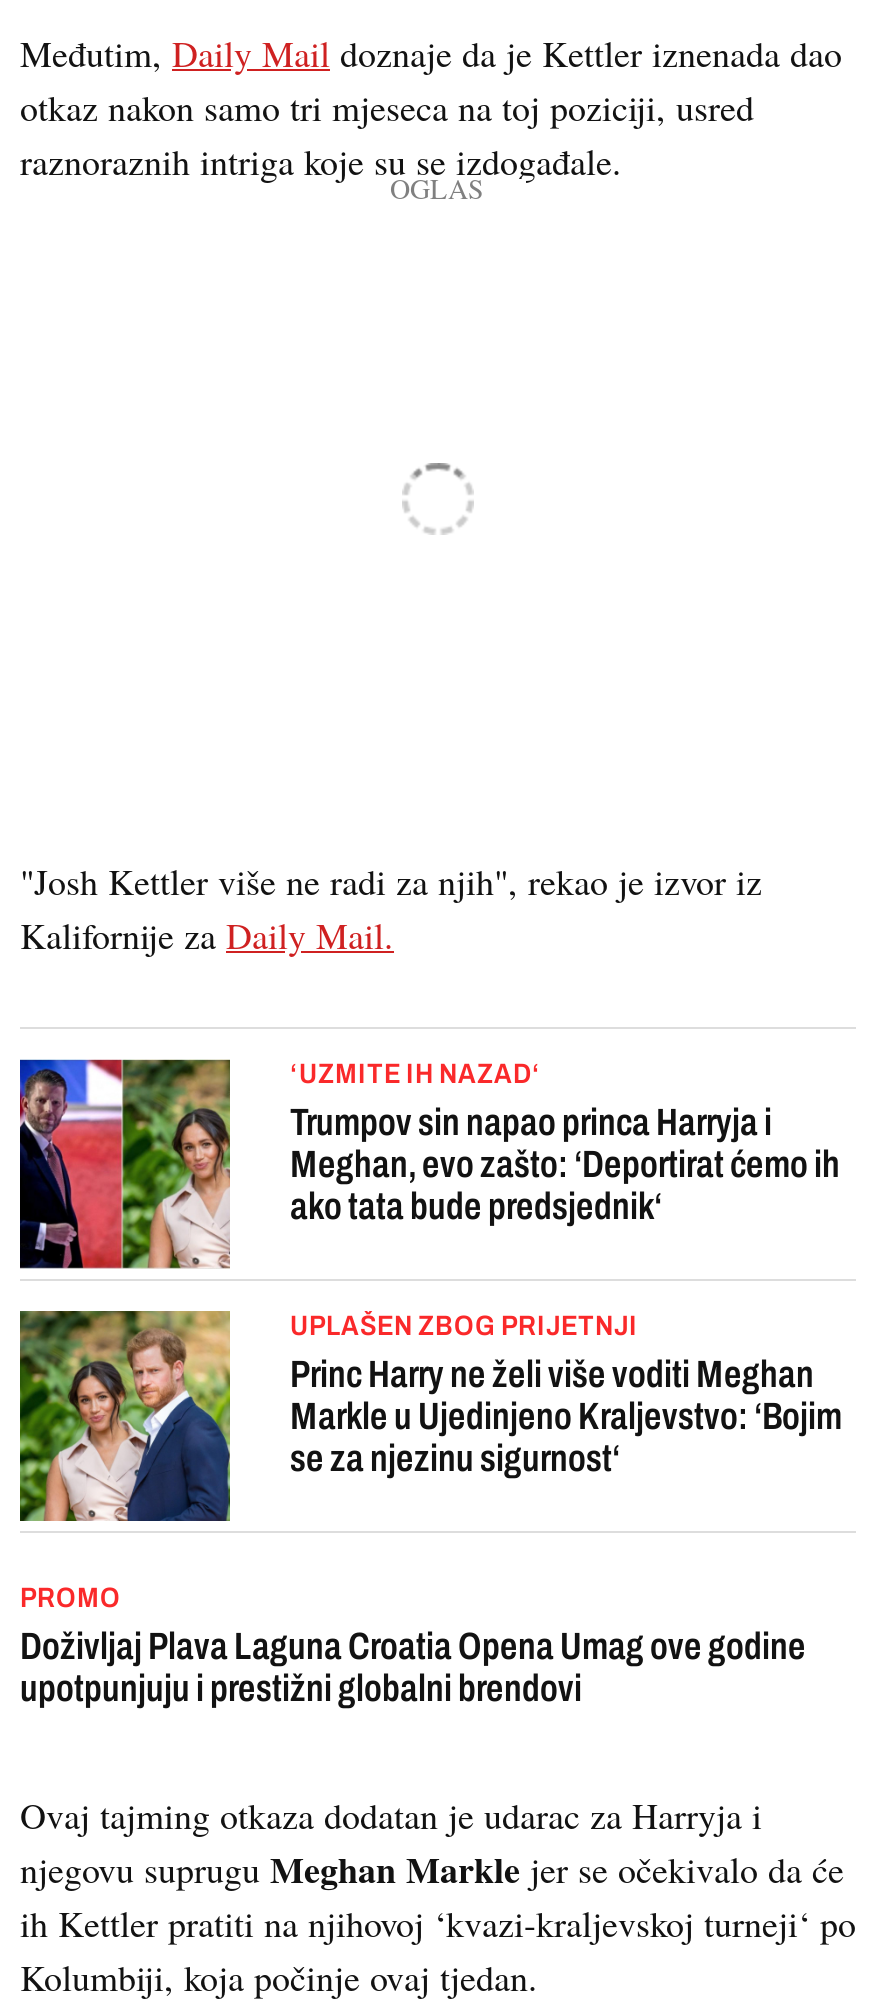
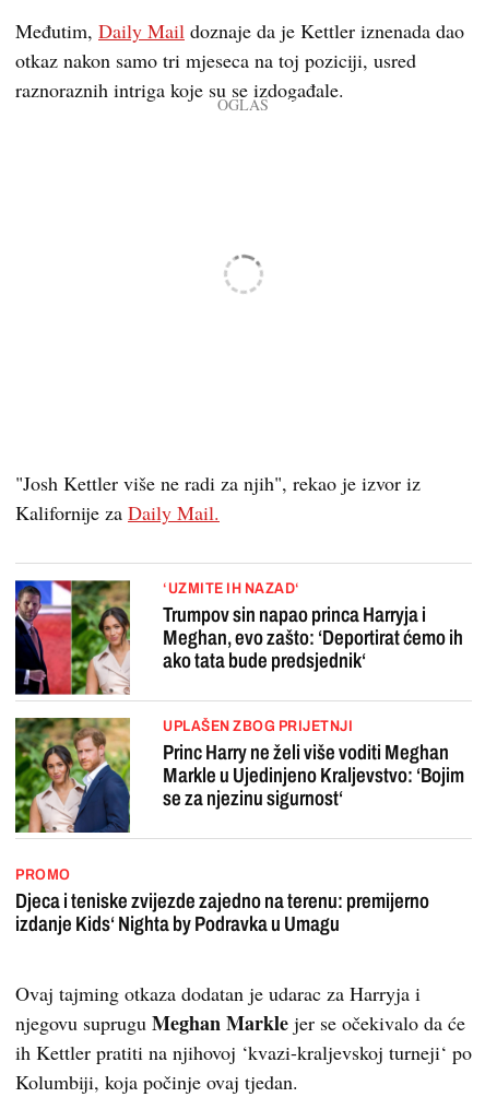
- Doživljaj Plava Laguna Croatia Opena Umag ove godine
- upotpunjuju i prestižni globalni brendovi
+ Djeca i teniske zvijezde zajedno na terenu: premijerno
+ izdanje Kids‘ Nighta by Podravka u Umagu
